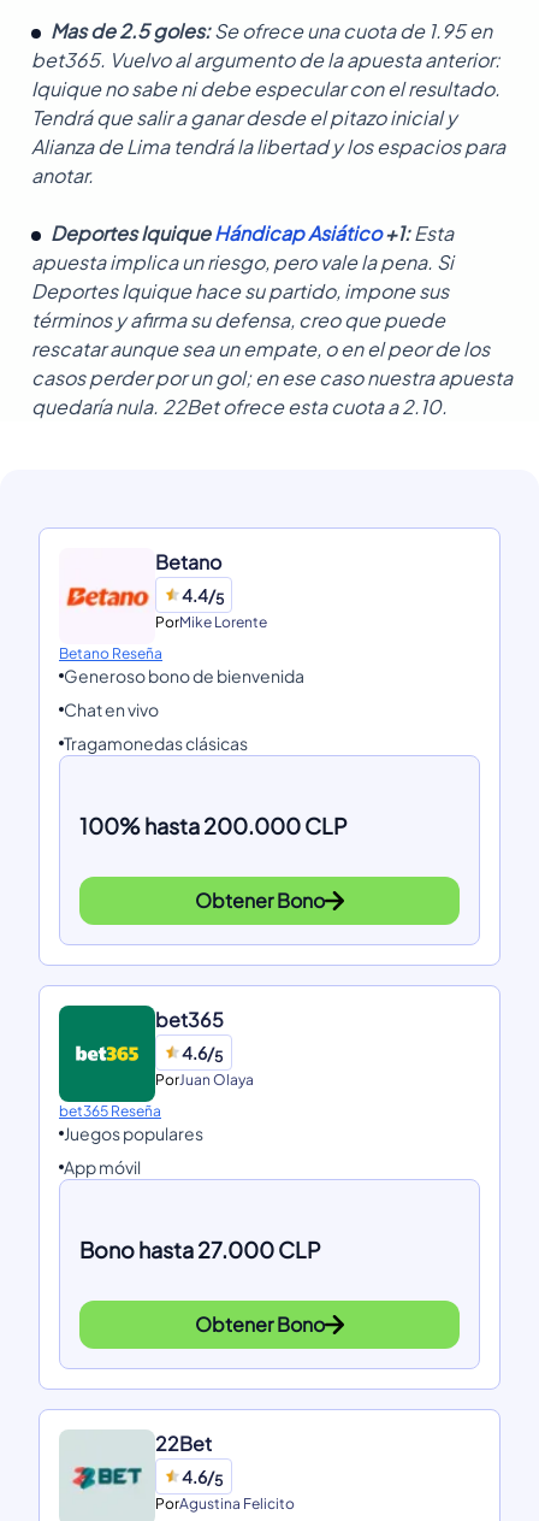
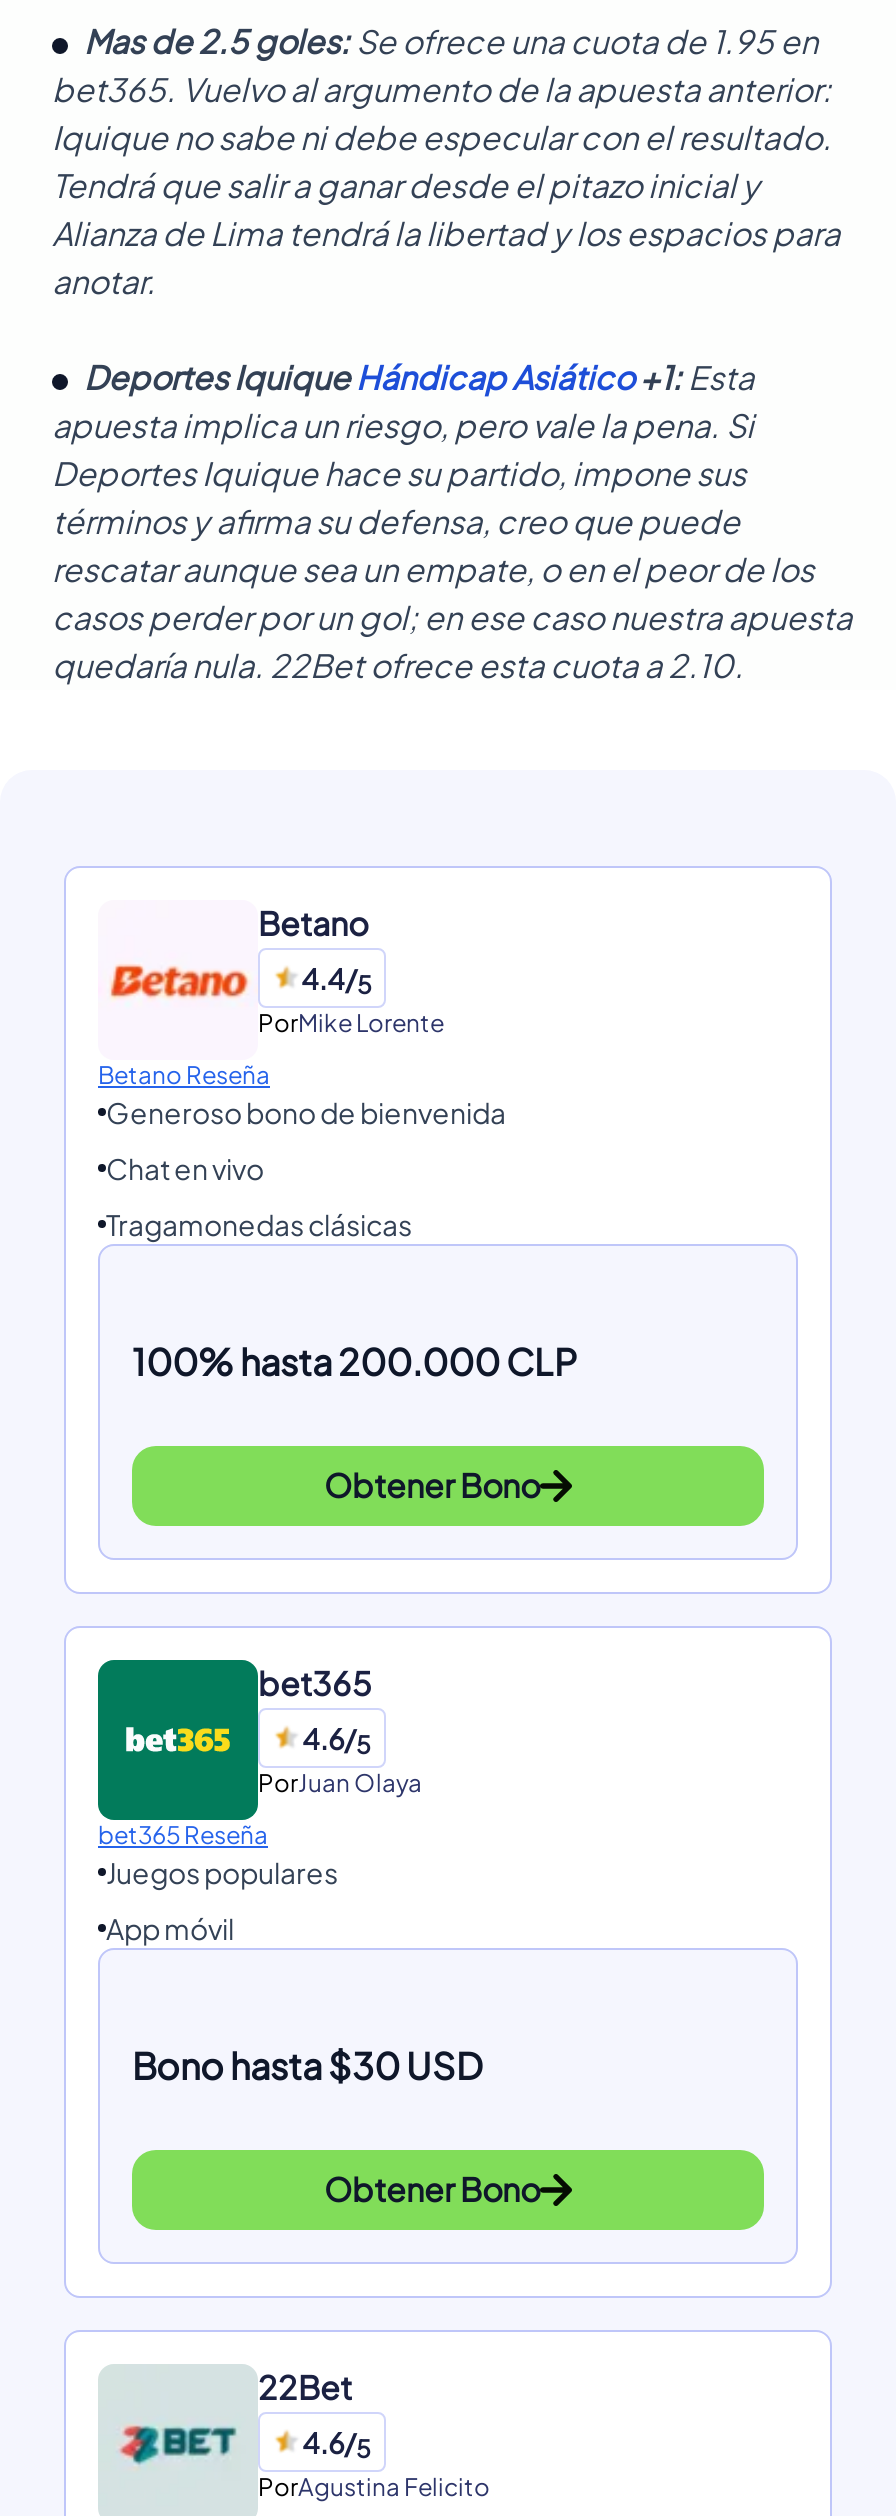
- Bono hasta 27.000 CLP
+ Bono hasta $30 USD
